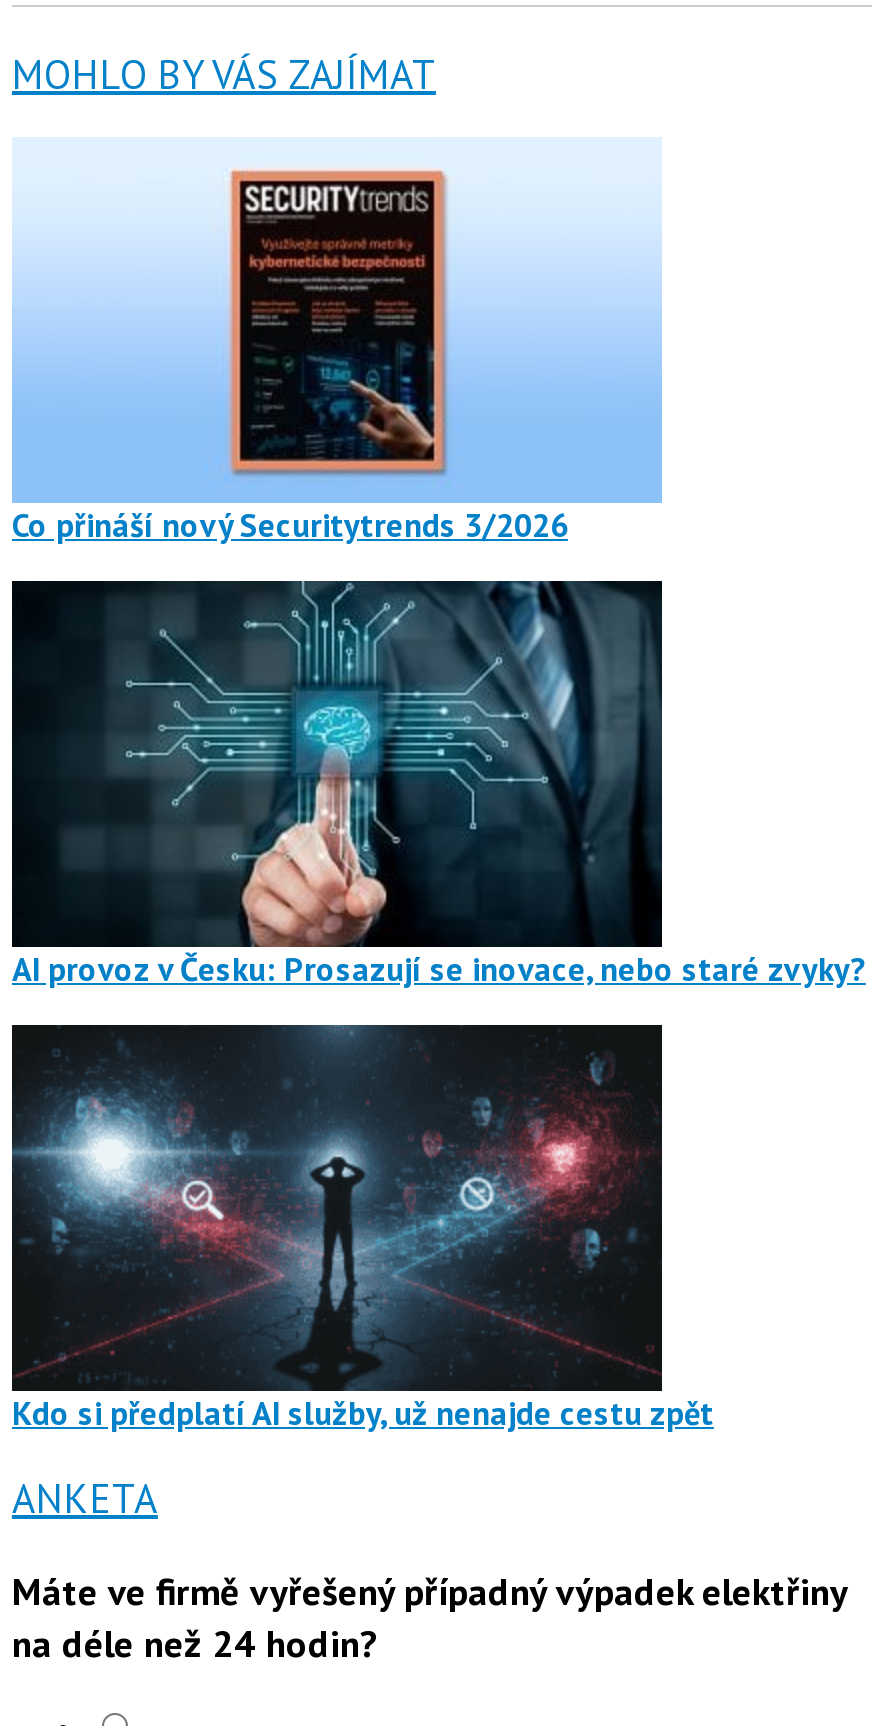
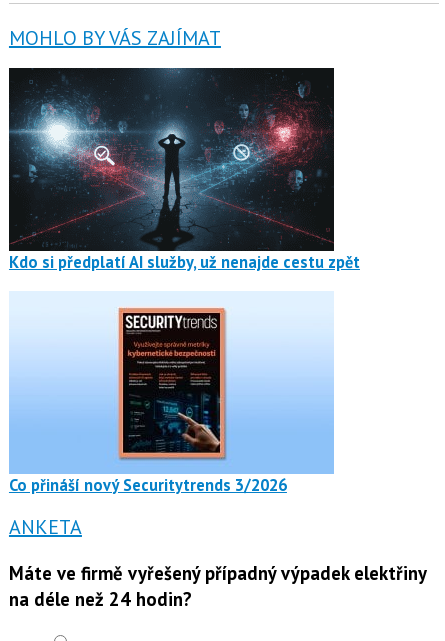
moved down: [image] | Co přináší nový Securitytrends 3/2026

- [image]
- AI provoz v Česku: Prosazují se inovace, nebo staré zvyky?

moved up: [image] | Kdo si předplatí AI služby, už nenajde cestu zpět
